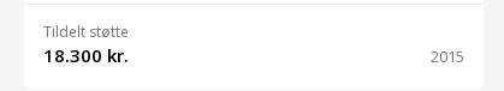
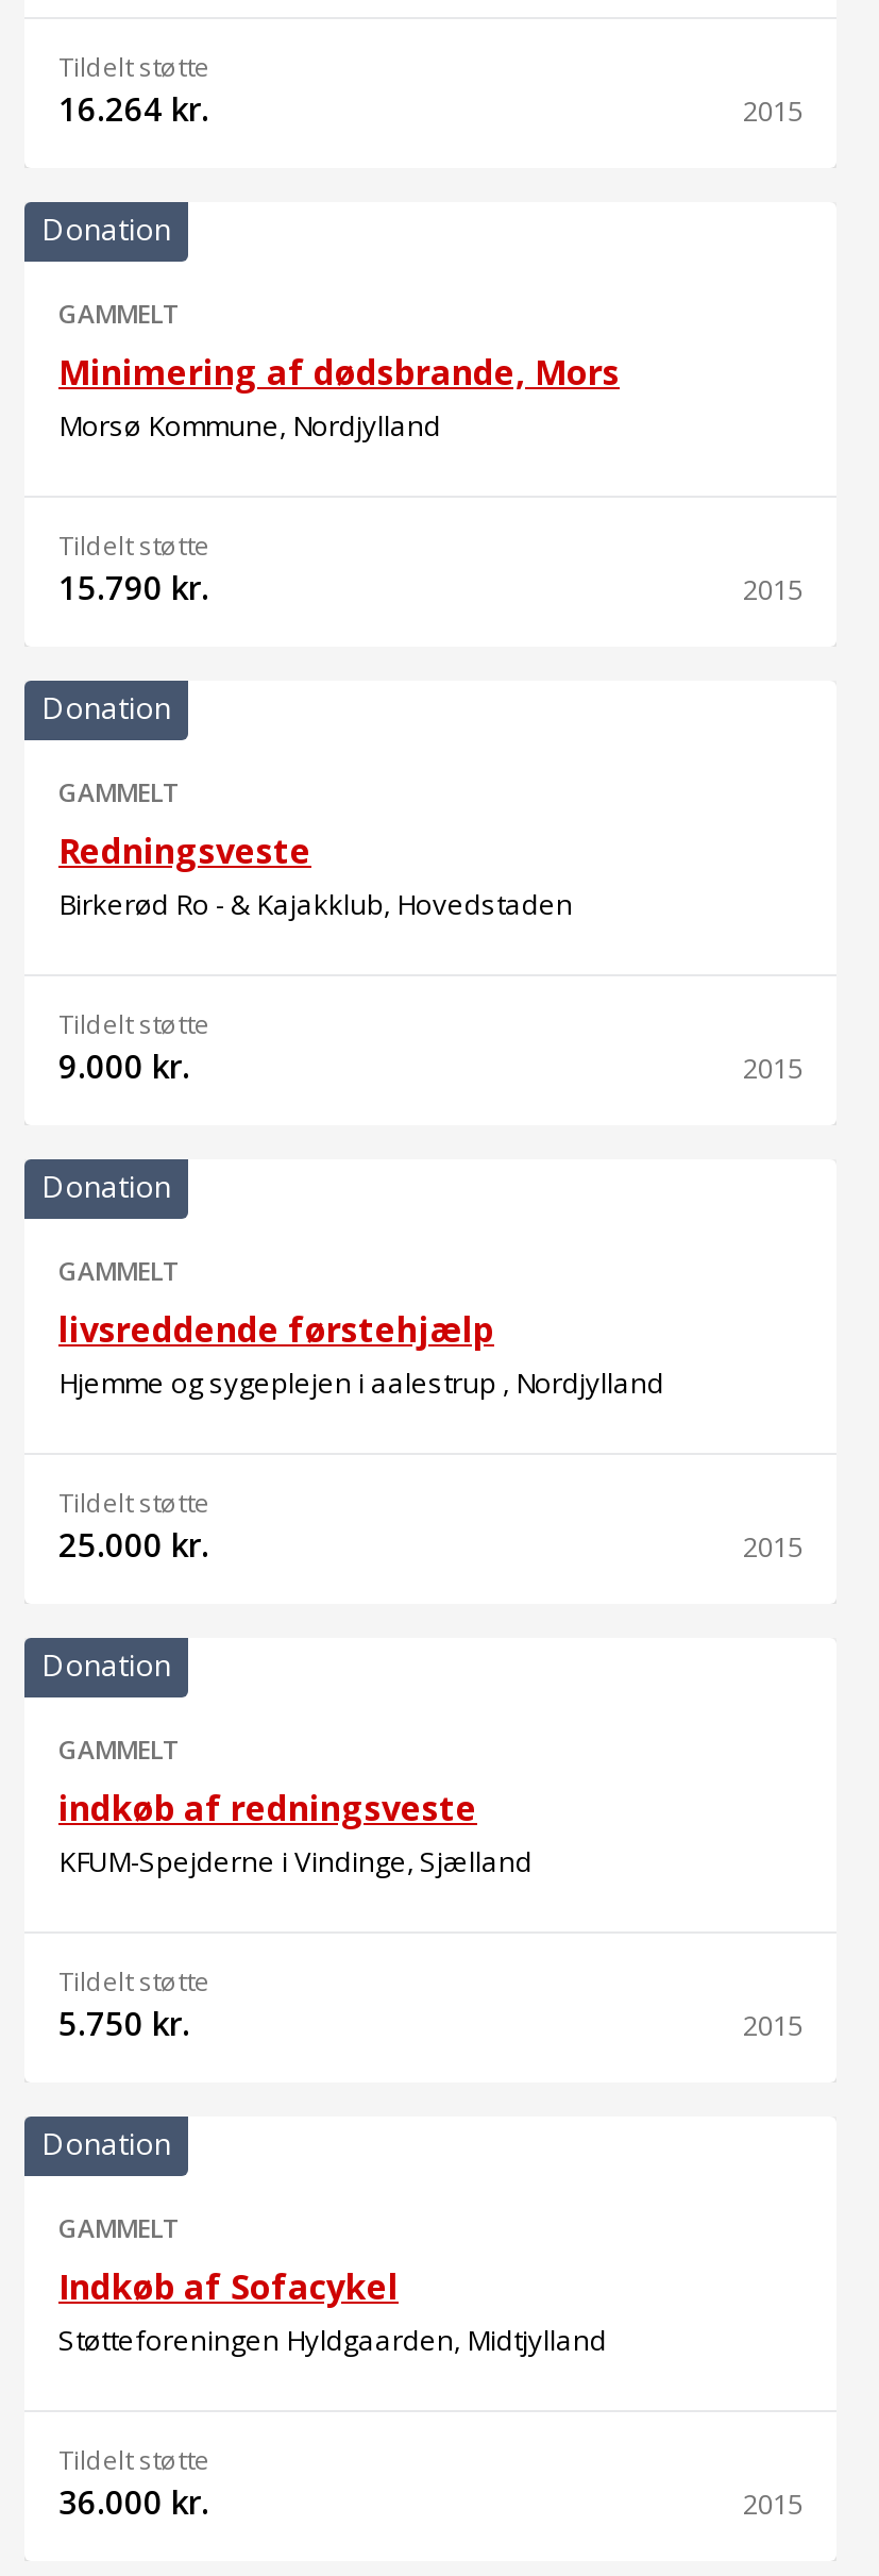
- 18.300 kr.
+ 16.264 kr.
+ 2015
+ Donation
+ GAMMELT
+ Minimering af dødsbrande, Mors
+ Morsø Kommune, Nordjylland
+ Tildelt støtte
+ 15.790 kr.
+ 2015
+ Donation
+ GAMMELT
+ Redningsveste
+ Birkerød Ro - & Kajakklub, Hovedstaden
+ Tildelt støtte
+ 9.000 kr.
+ 2015
+ Donation
+ GAMMELT
+ livsreddende førstehjælp
+ Hjemme og sygeplejen i aalestrup , Nordjylland
+ Tildelt støtte
+ 25.000 kr.
+ 2015
+ Donation
+ GAMMELT
+ indkøb af redningsveste
+ KFUM-Spejderne i Vindinge, Sjælland
+ Tildelt støtte
+ 5.750 kr.
+ 2015
+ Donation
+ GAMMELT
+ Indkøb af Sofacykel
+ Støtteforeningen Hyldgaarden, Midtjylland
+ Tildelt støtte
+ 36.000 kr.
